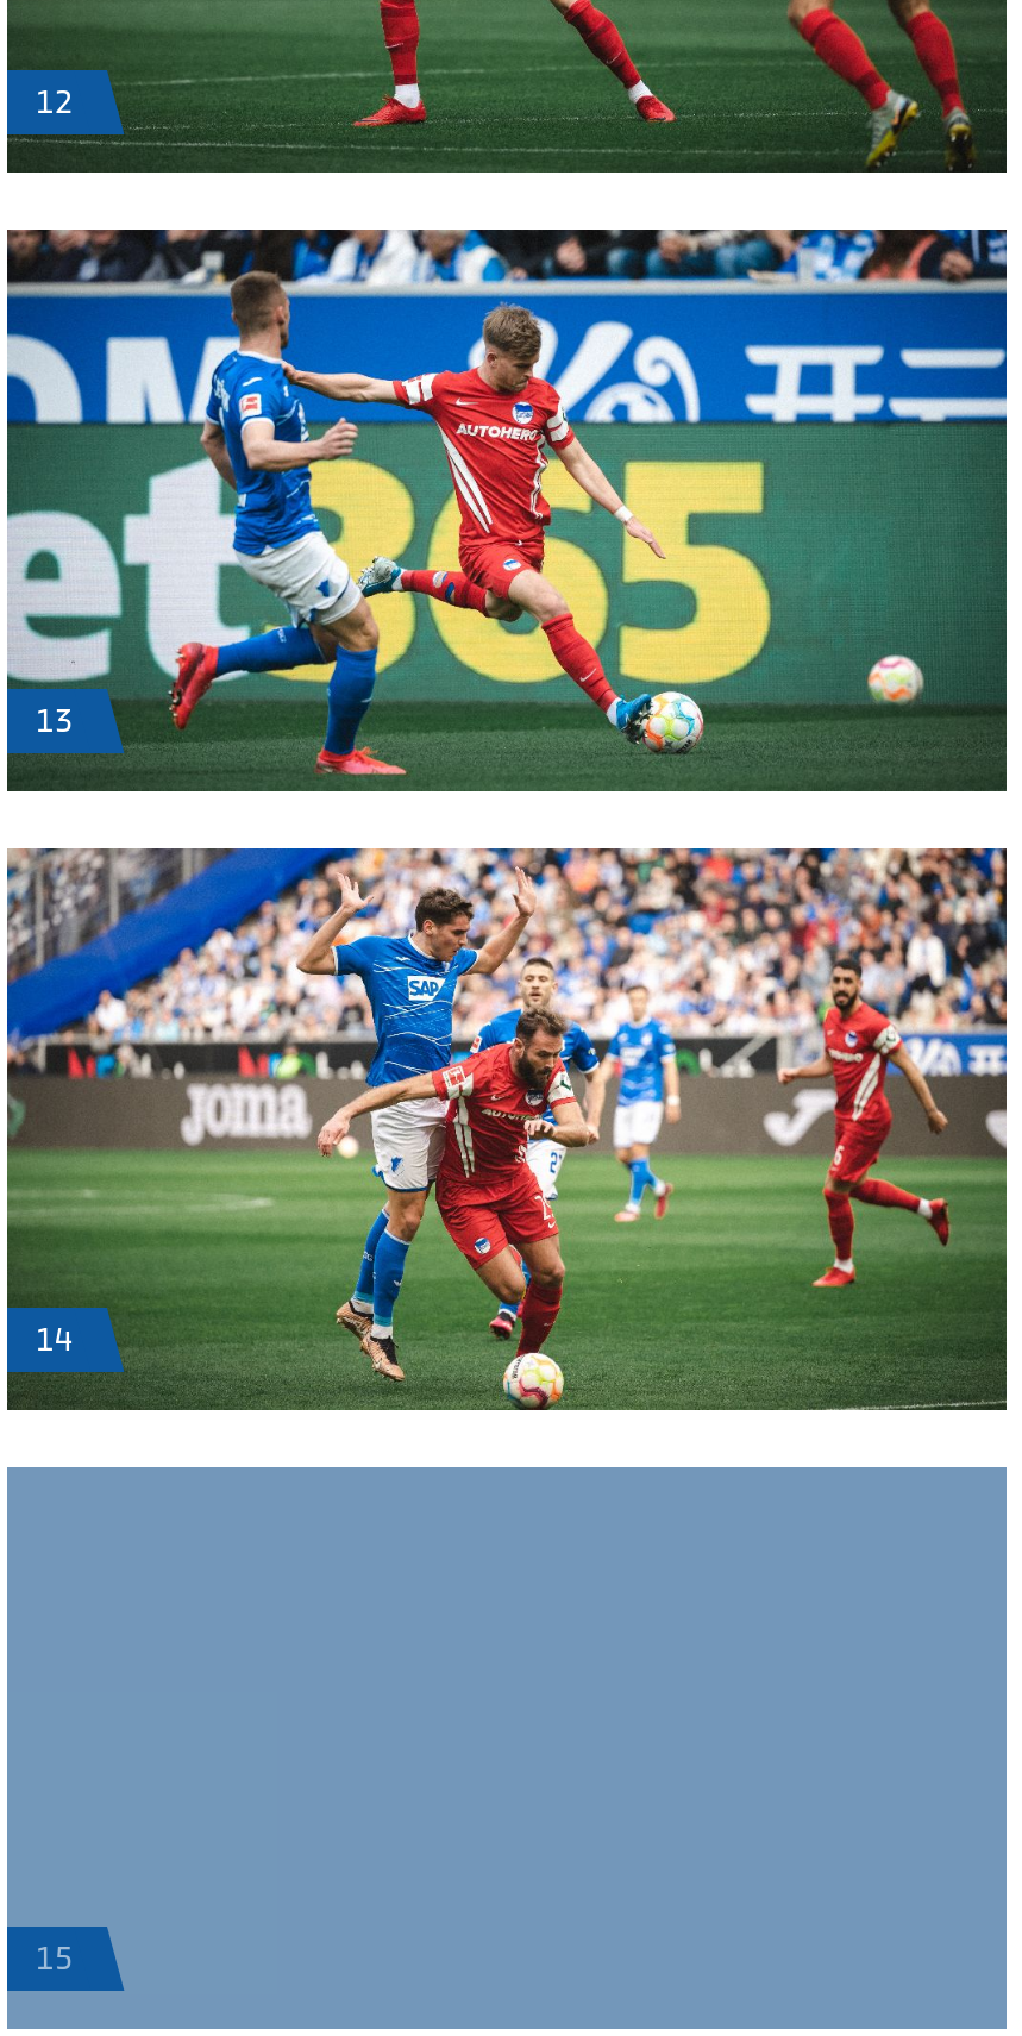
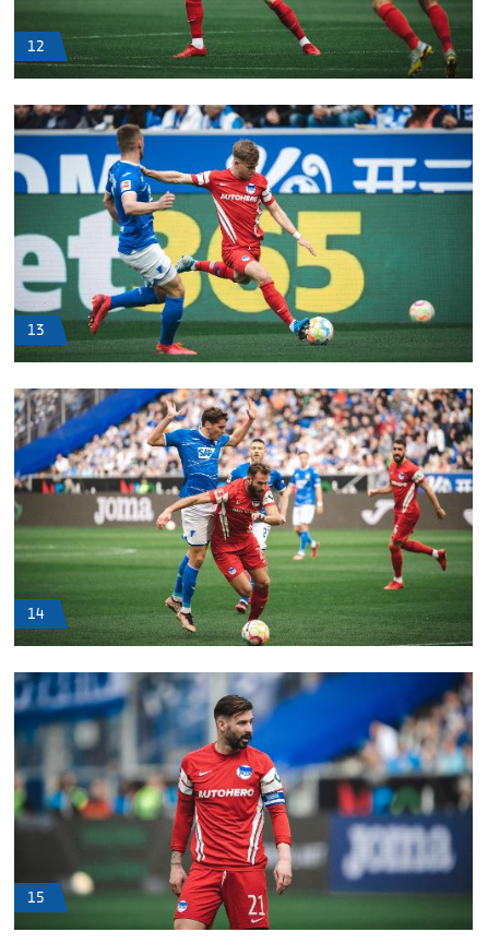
+ [image]
